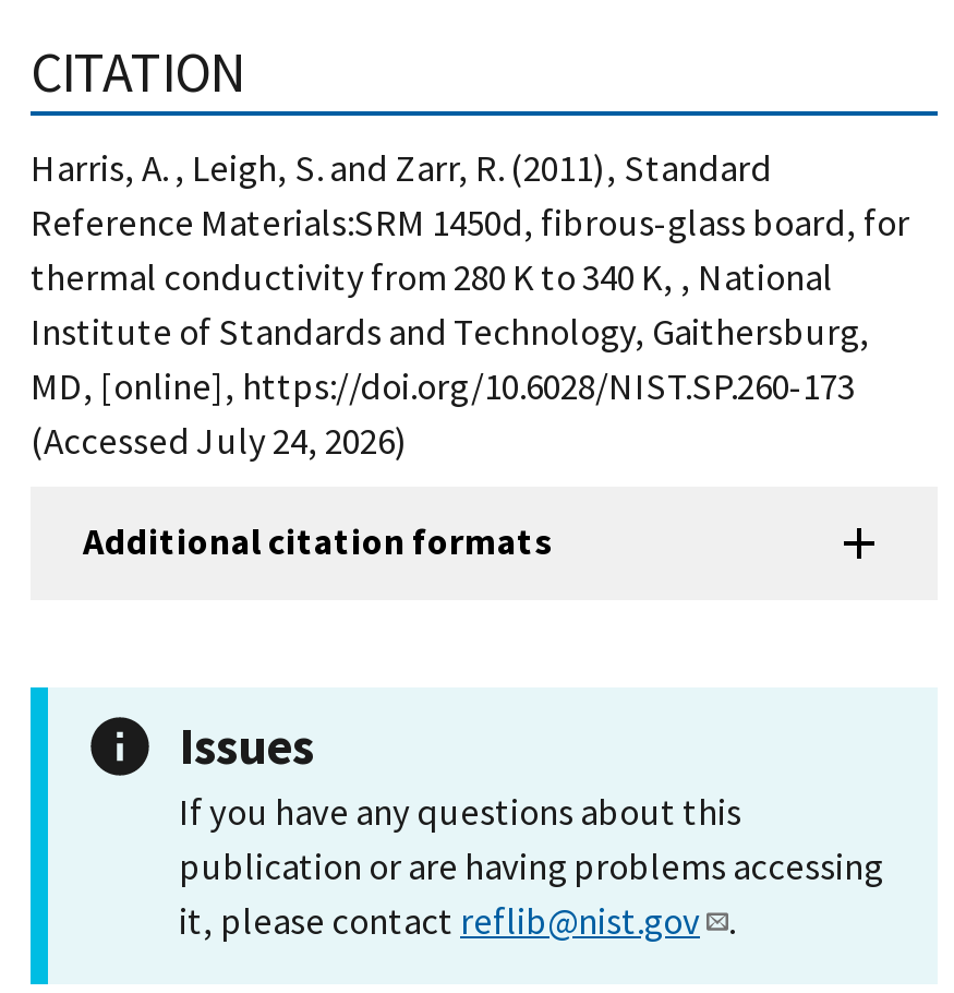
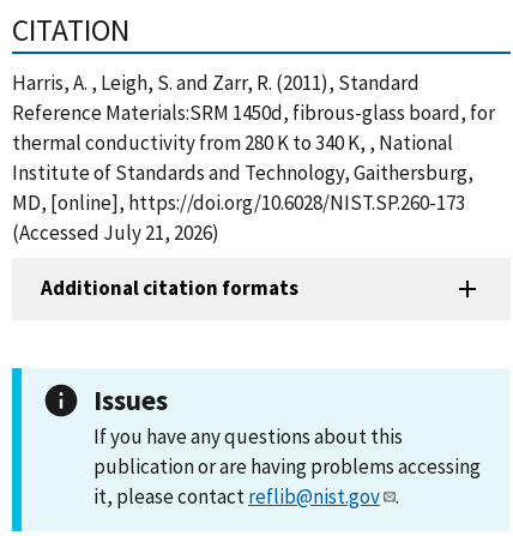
- (Accessed July 24, 2026)
+ (Accessed July 21, 2026)
